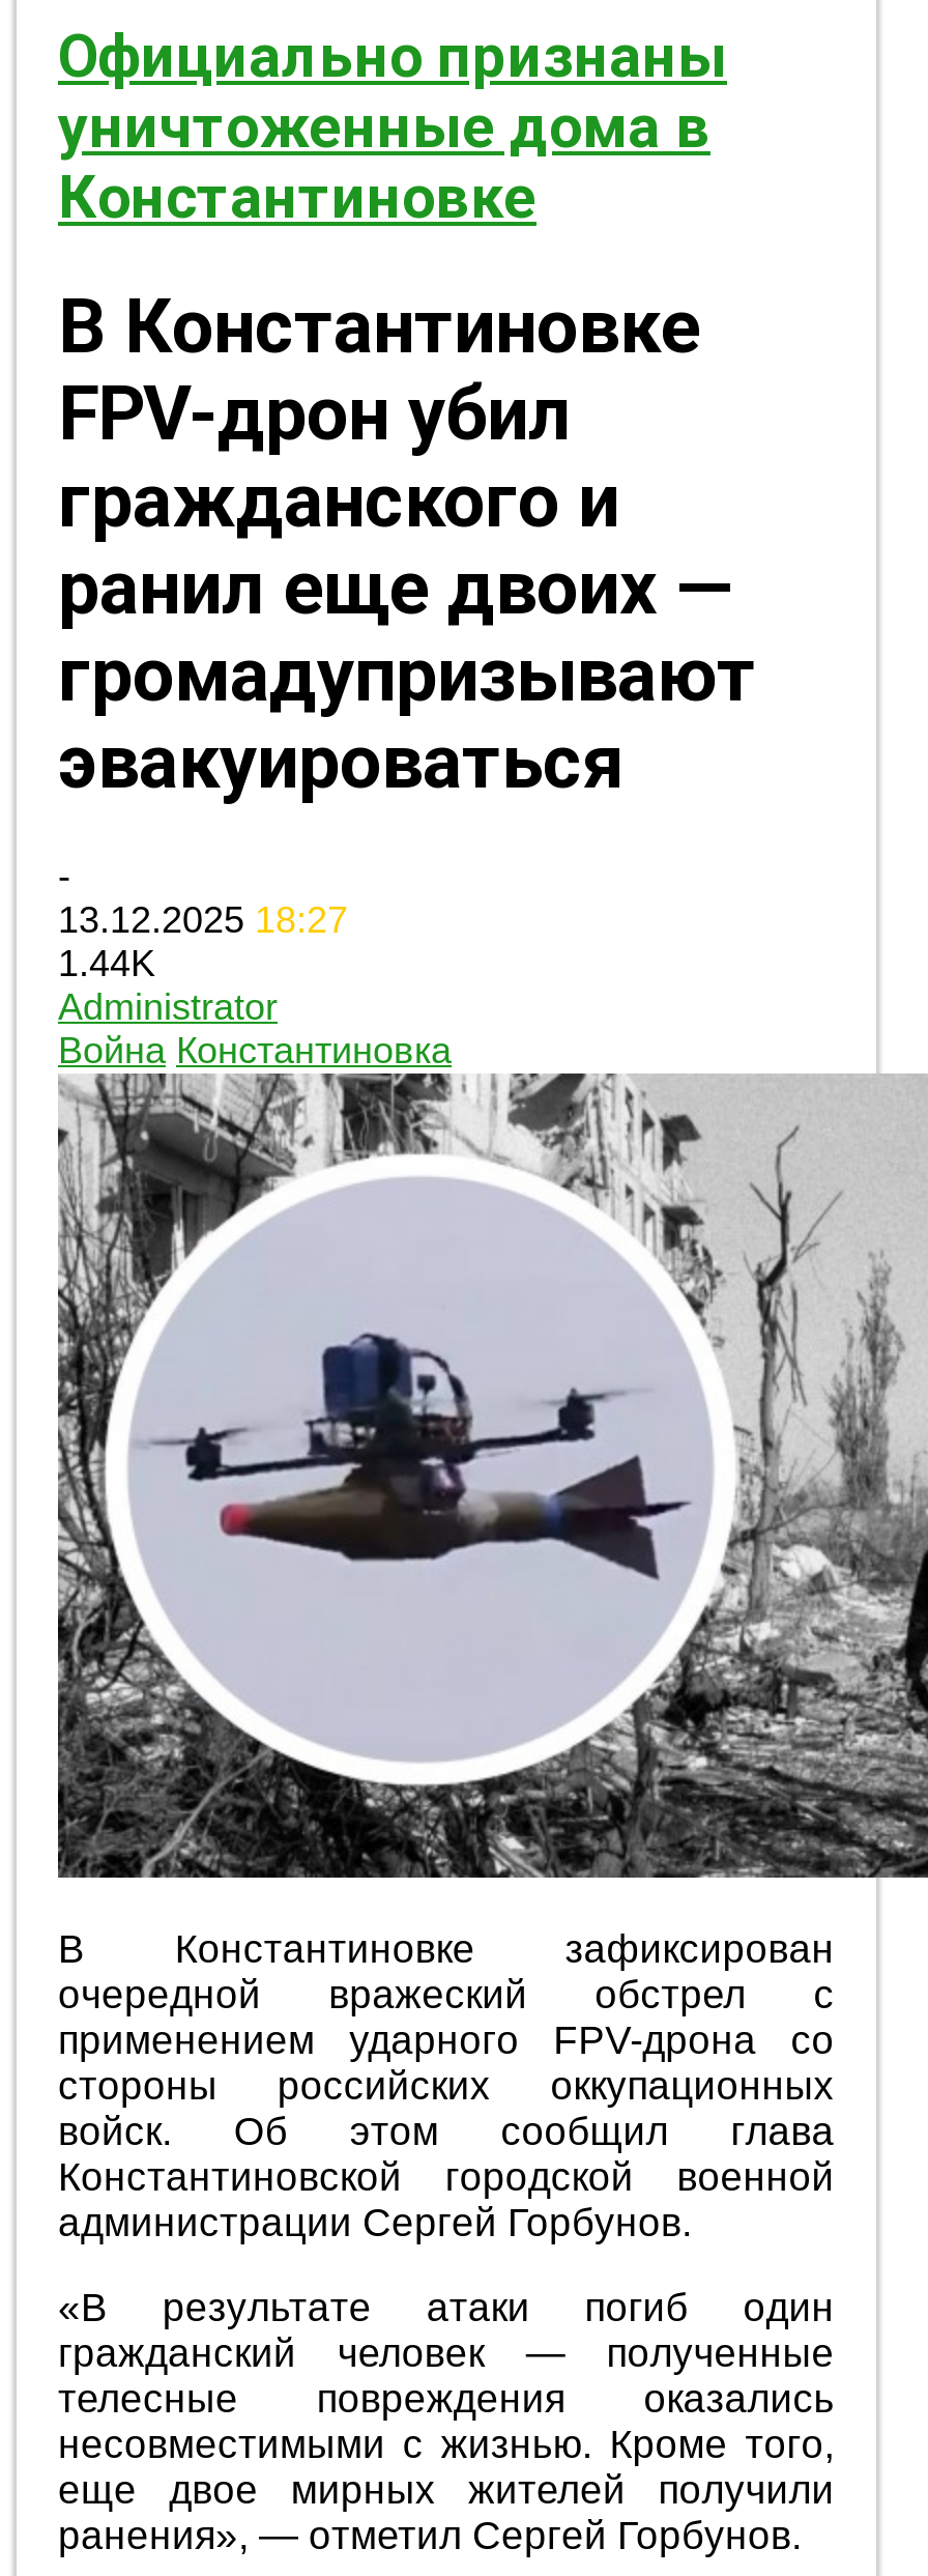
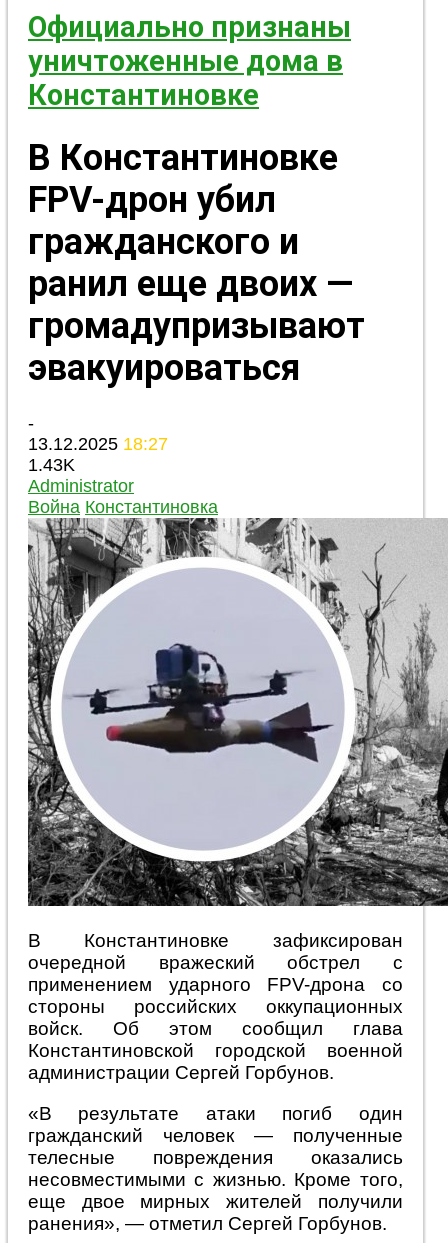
- 1.44K
+ 1.43K
